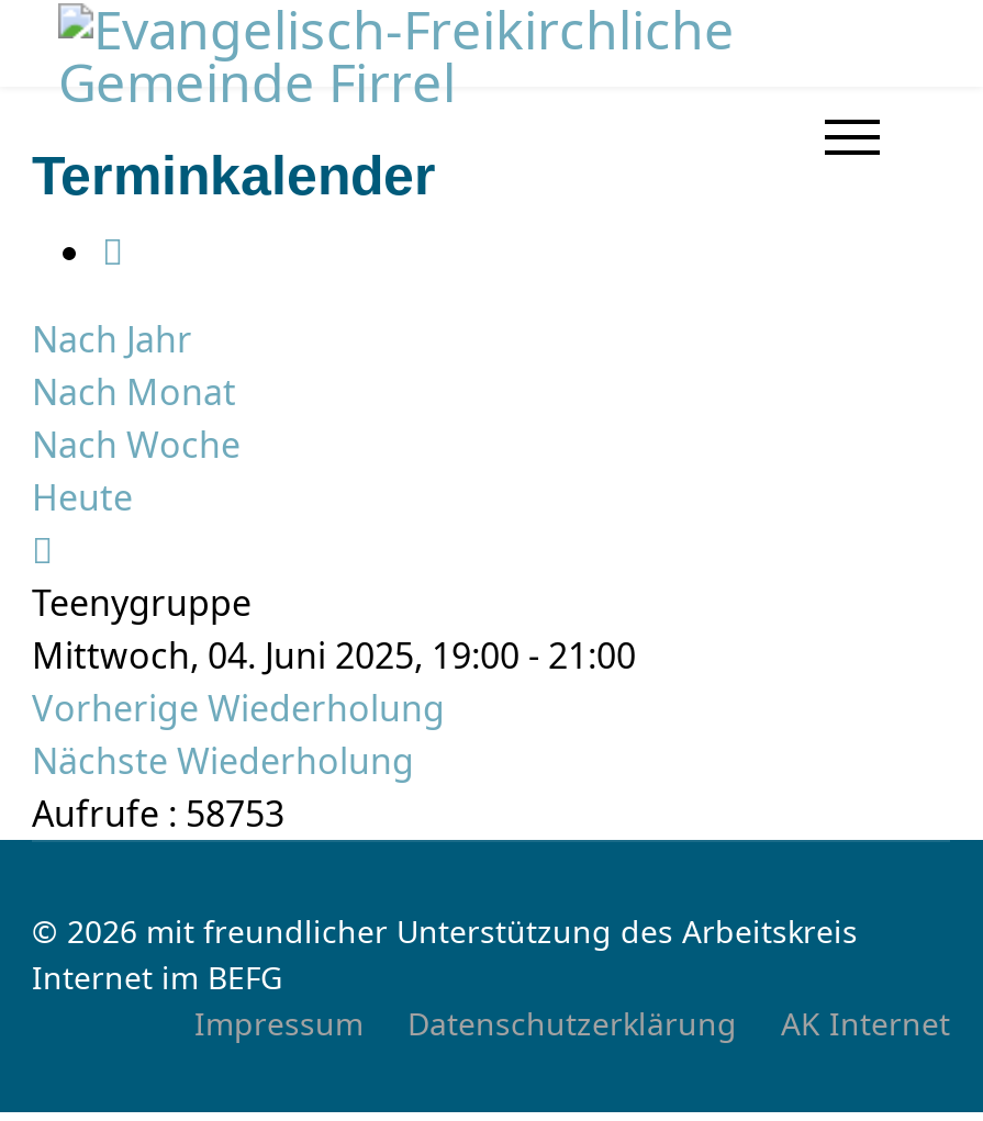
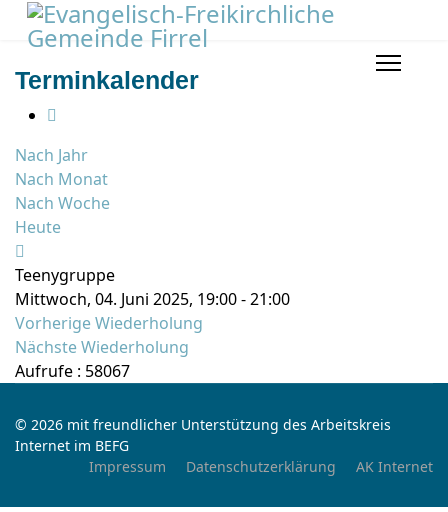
- Aufrufe: 58753
+ Aufrufe: 58067
